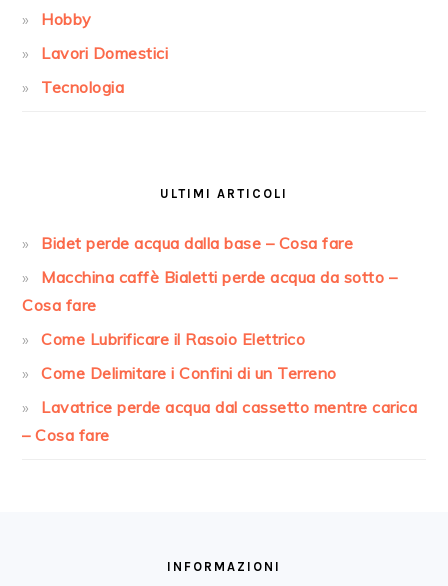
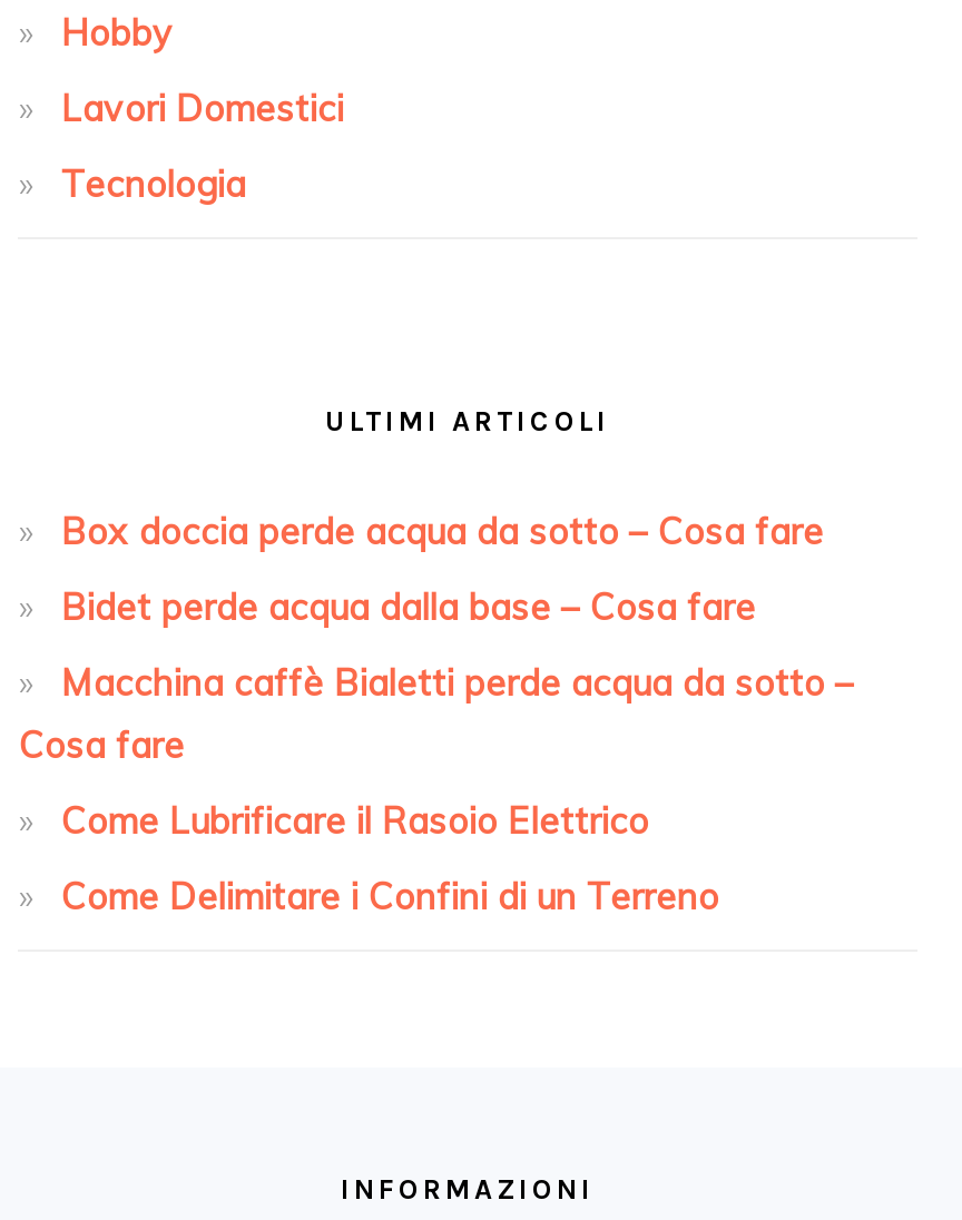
+ Box doccia perde acqua da sotto – Cosa fare

moved down: Bidet perde acqua dalla base – Cosa fare | Macchina caffè Bialetti perde acqua da sotto – | Cosa fare | Come Lubrificare il Rasoio Elettrico | Come Delimitare i Confini di un Terreno

- Lavatrice perde acqua dal cassetto mentre carica
- – Cosa fare
